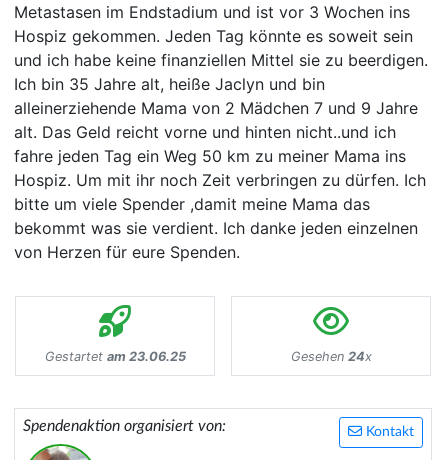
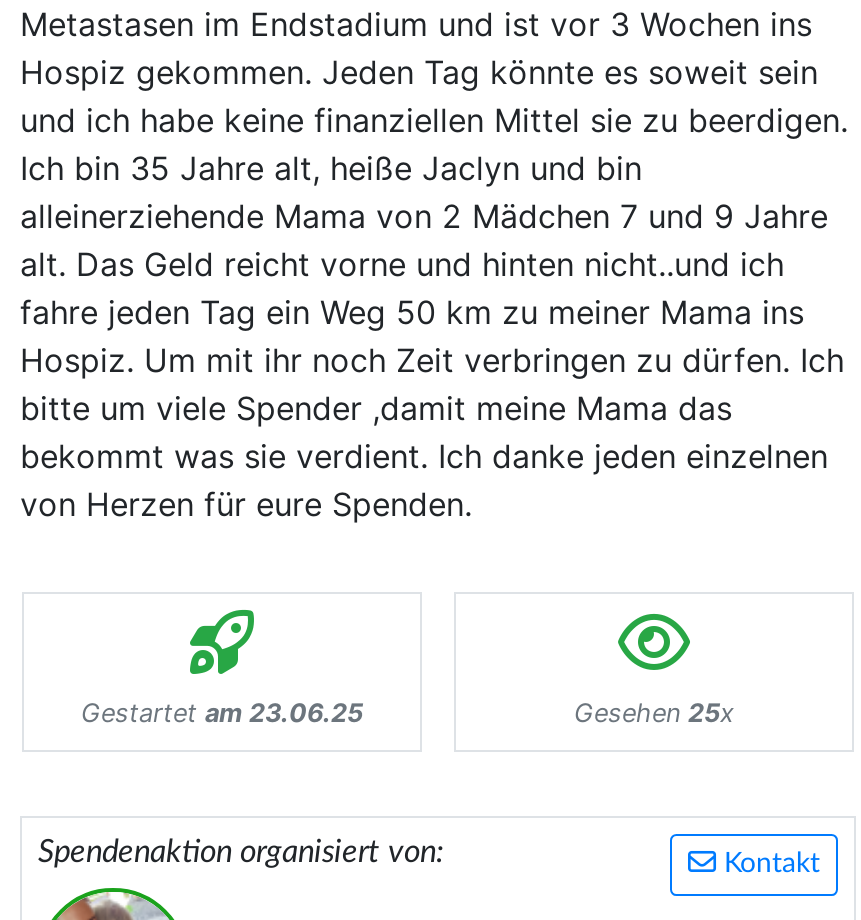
- Gesehen 24x
+ Gesehen 25x
